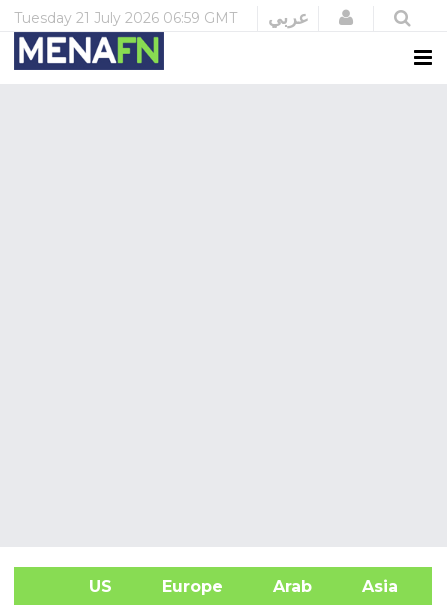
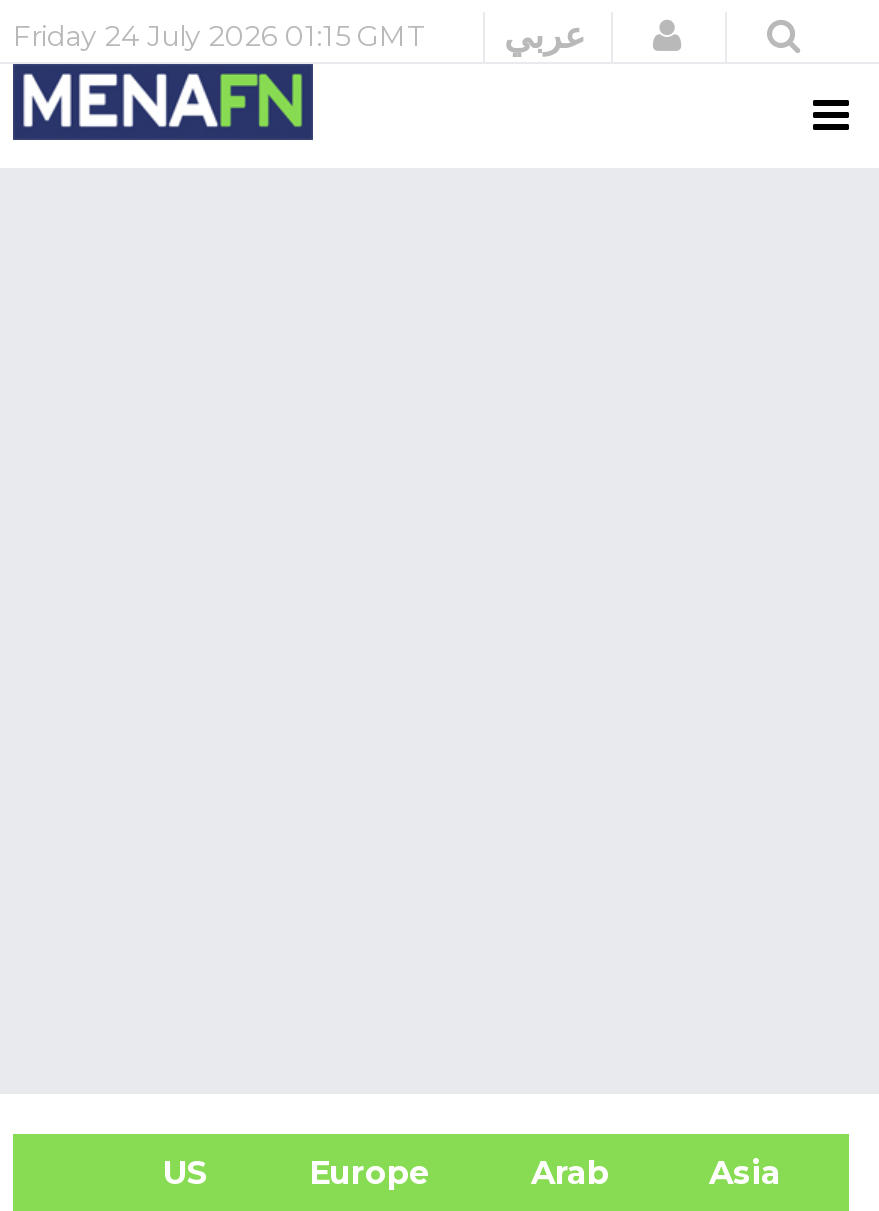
- Tuesday 21 July 2026 06:59 GMT
+ Friday 24 July 2026 01:15 GMT
